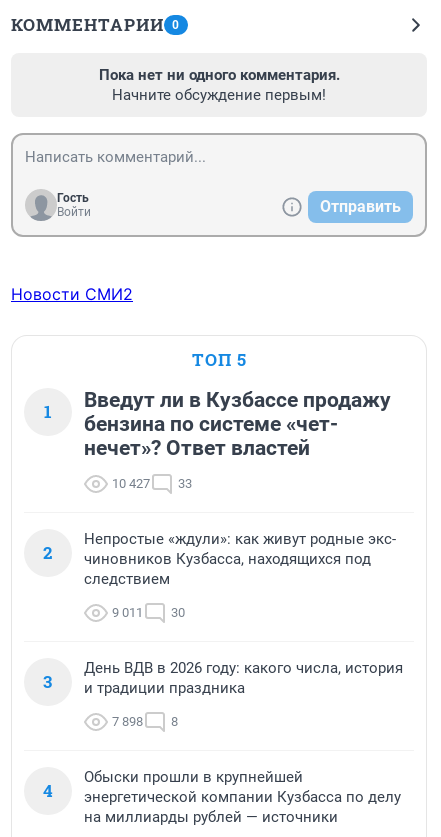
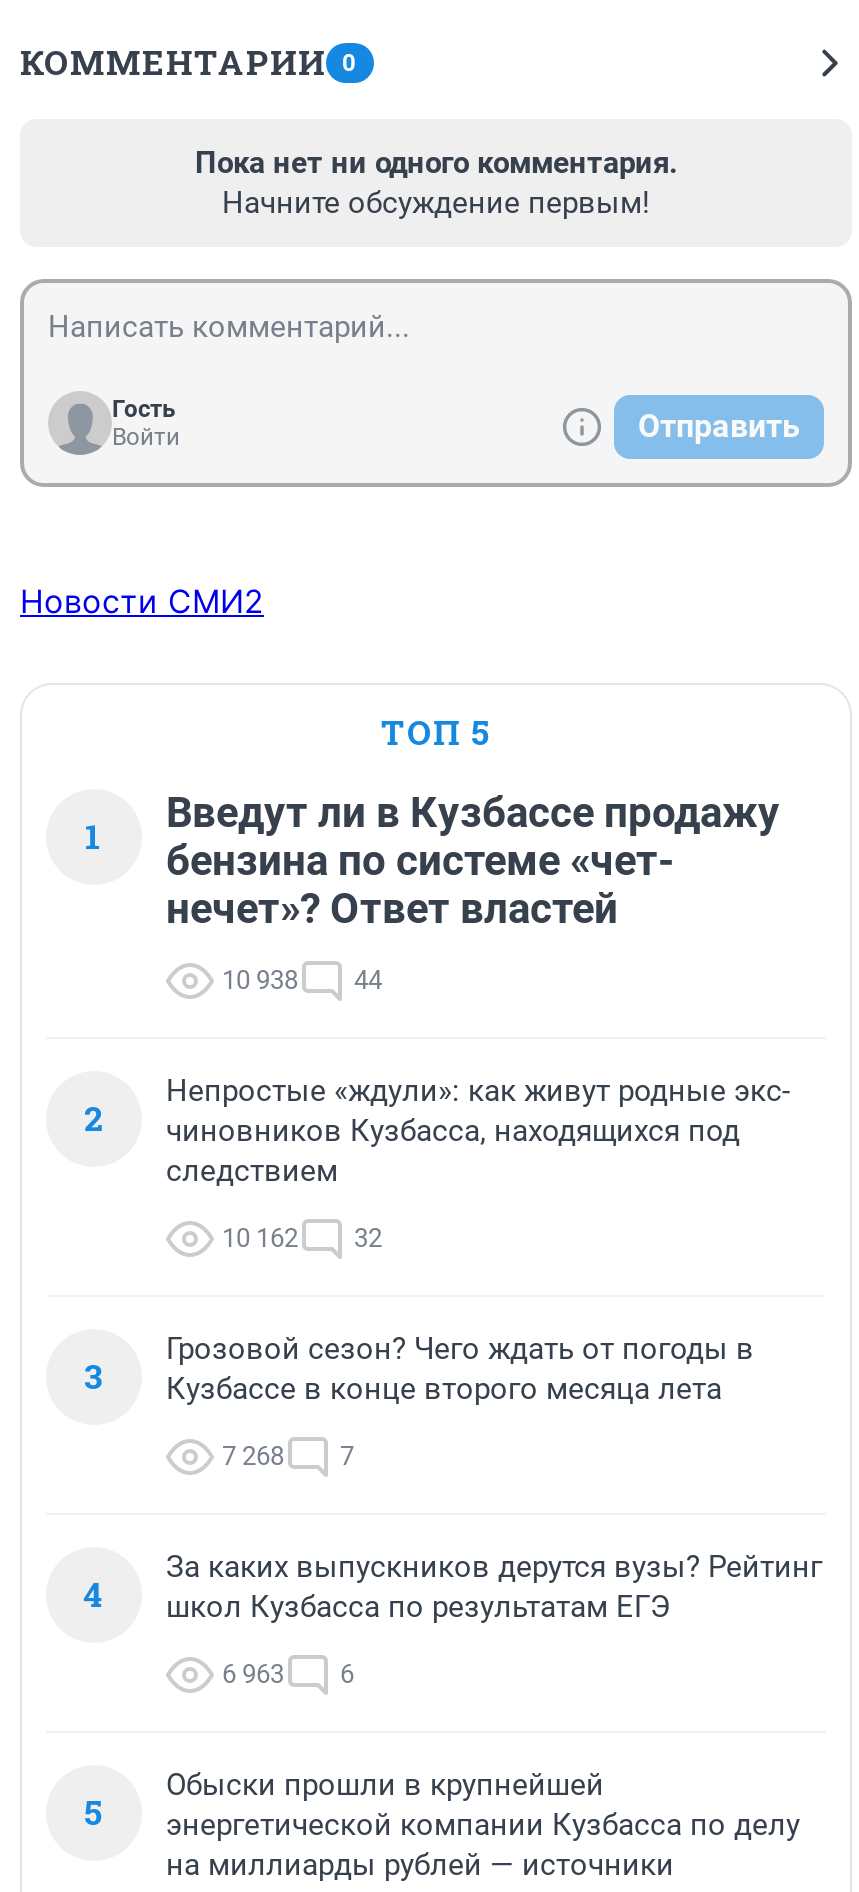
- 10 427
+ 10 938

- 33
+ 44

- 9 011
+ 10 162

- 30
+ 32

- День ВДВ в 2026 году: какого числа, история
- и традиции праздника
+ Грозовой сезон? Чего ждать от погоды в
+ Кузбассе в конце второго месяца лета

+ За каких выпускников дерутся вузы? Рейтинг
+ школ Кузбасса по результатам ЕГЭ
+ 6 963
+ 6
+ 5

- 7 898
- 8
+ 7 268
+ 7
